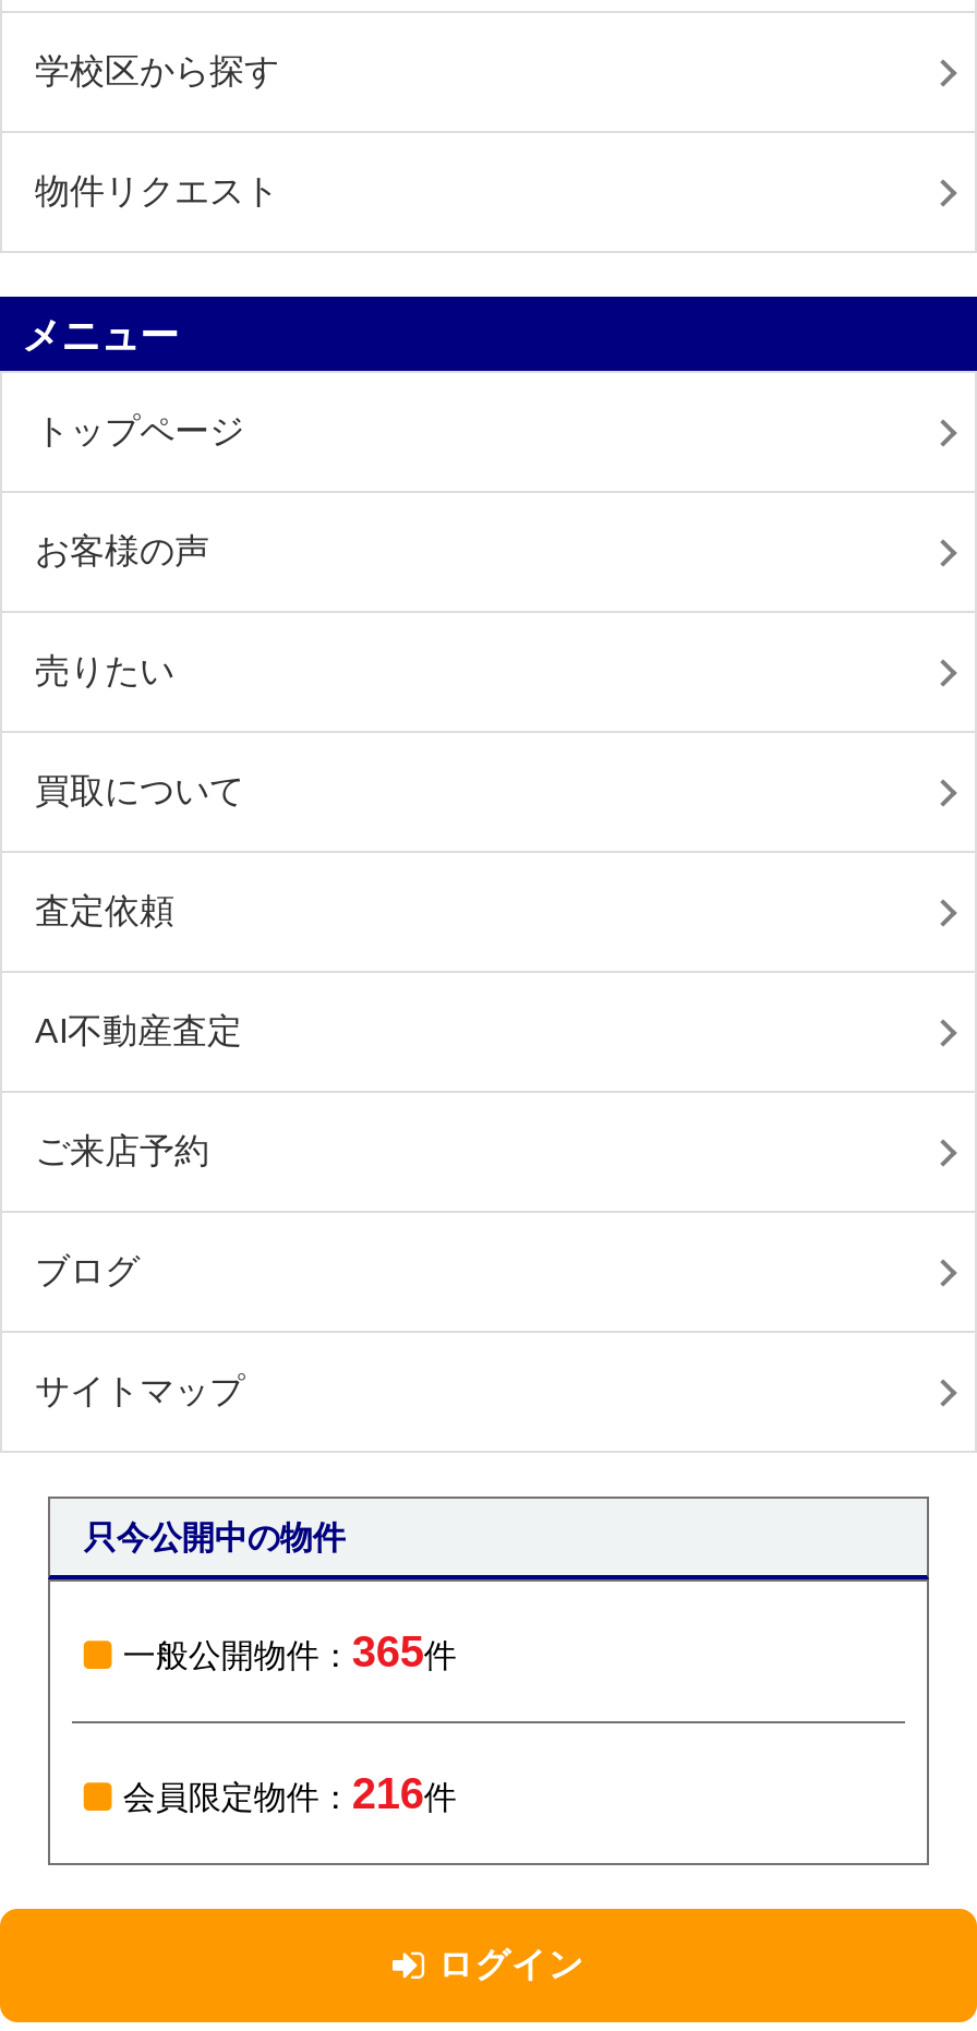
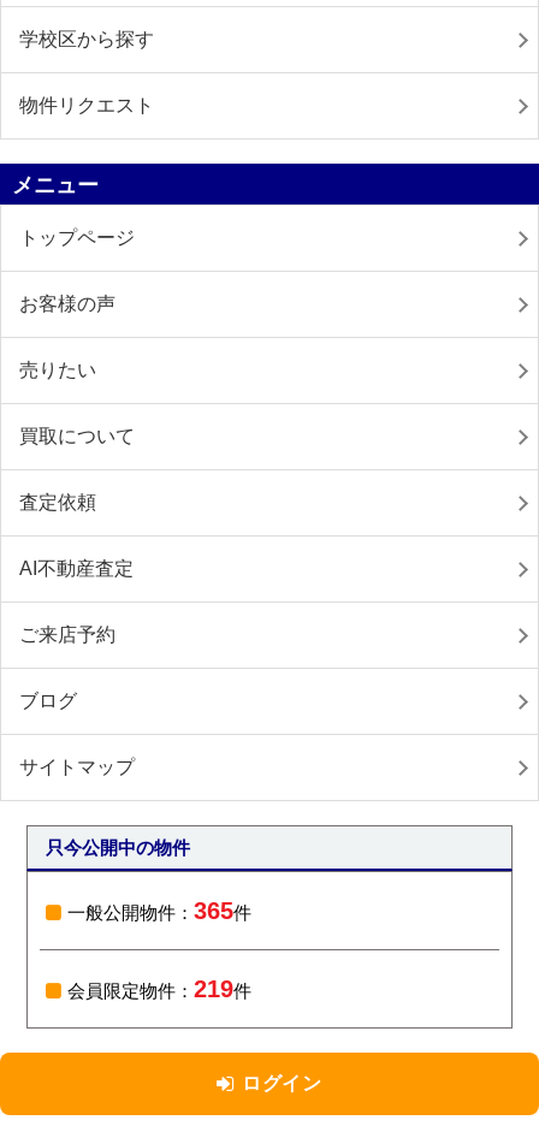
- 会員限定物件：216件
+ 会員限定物件：219件
